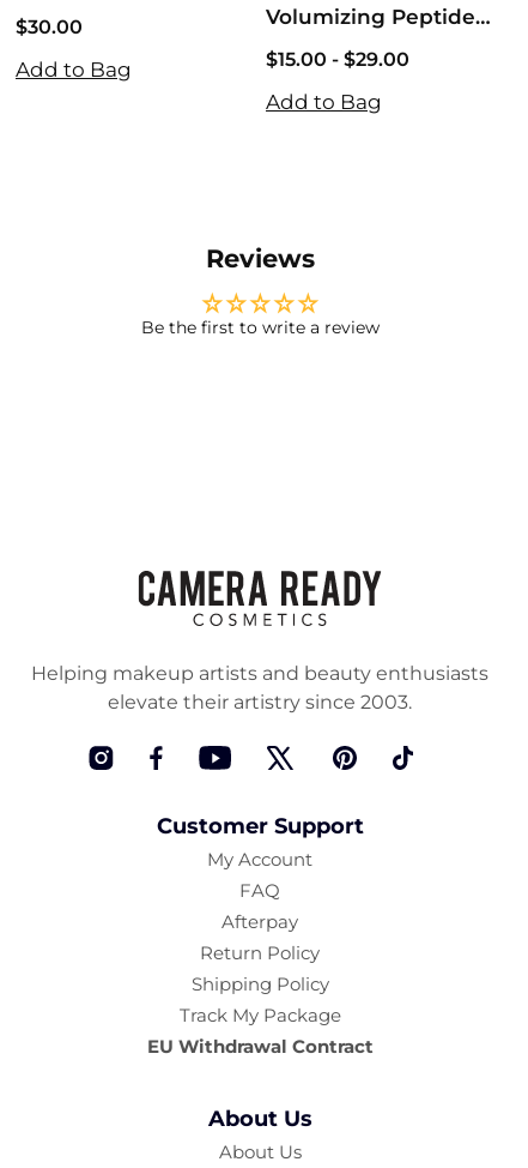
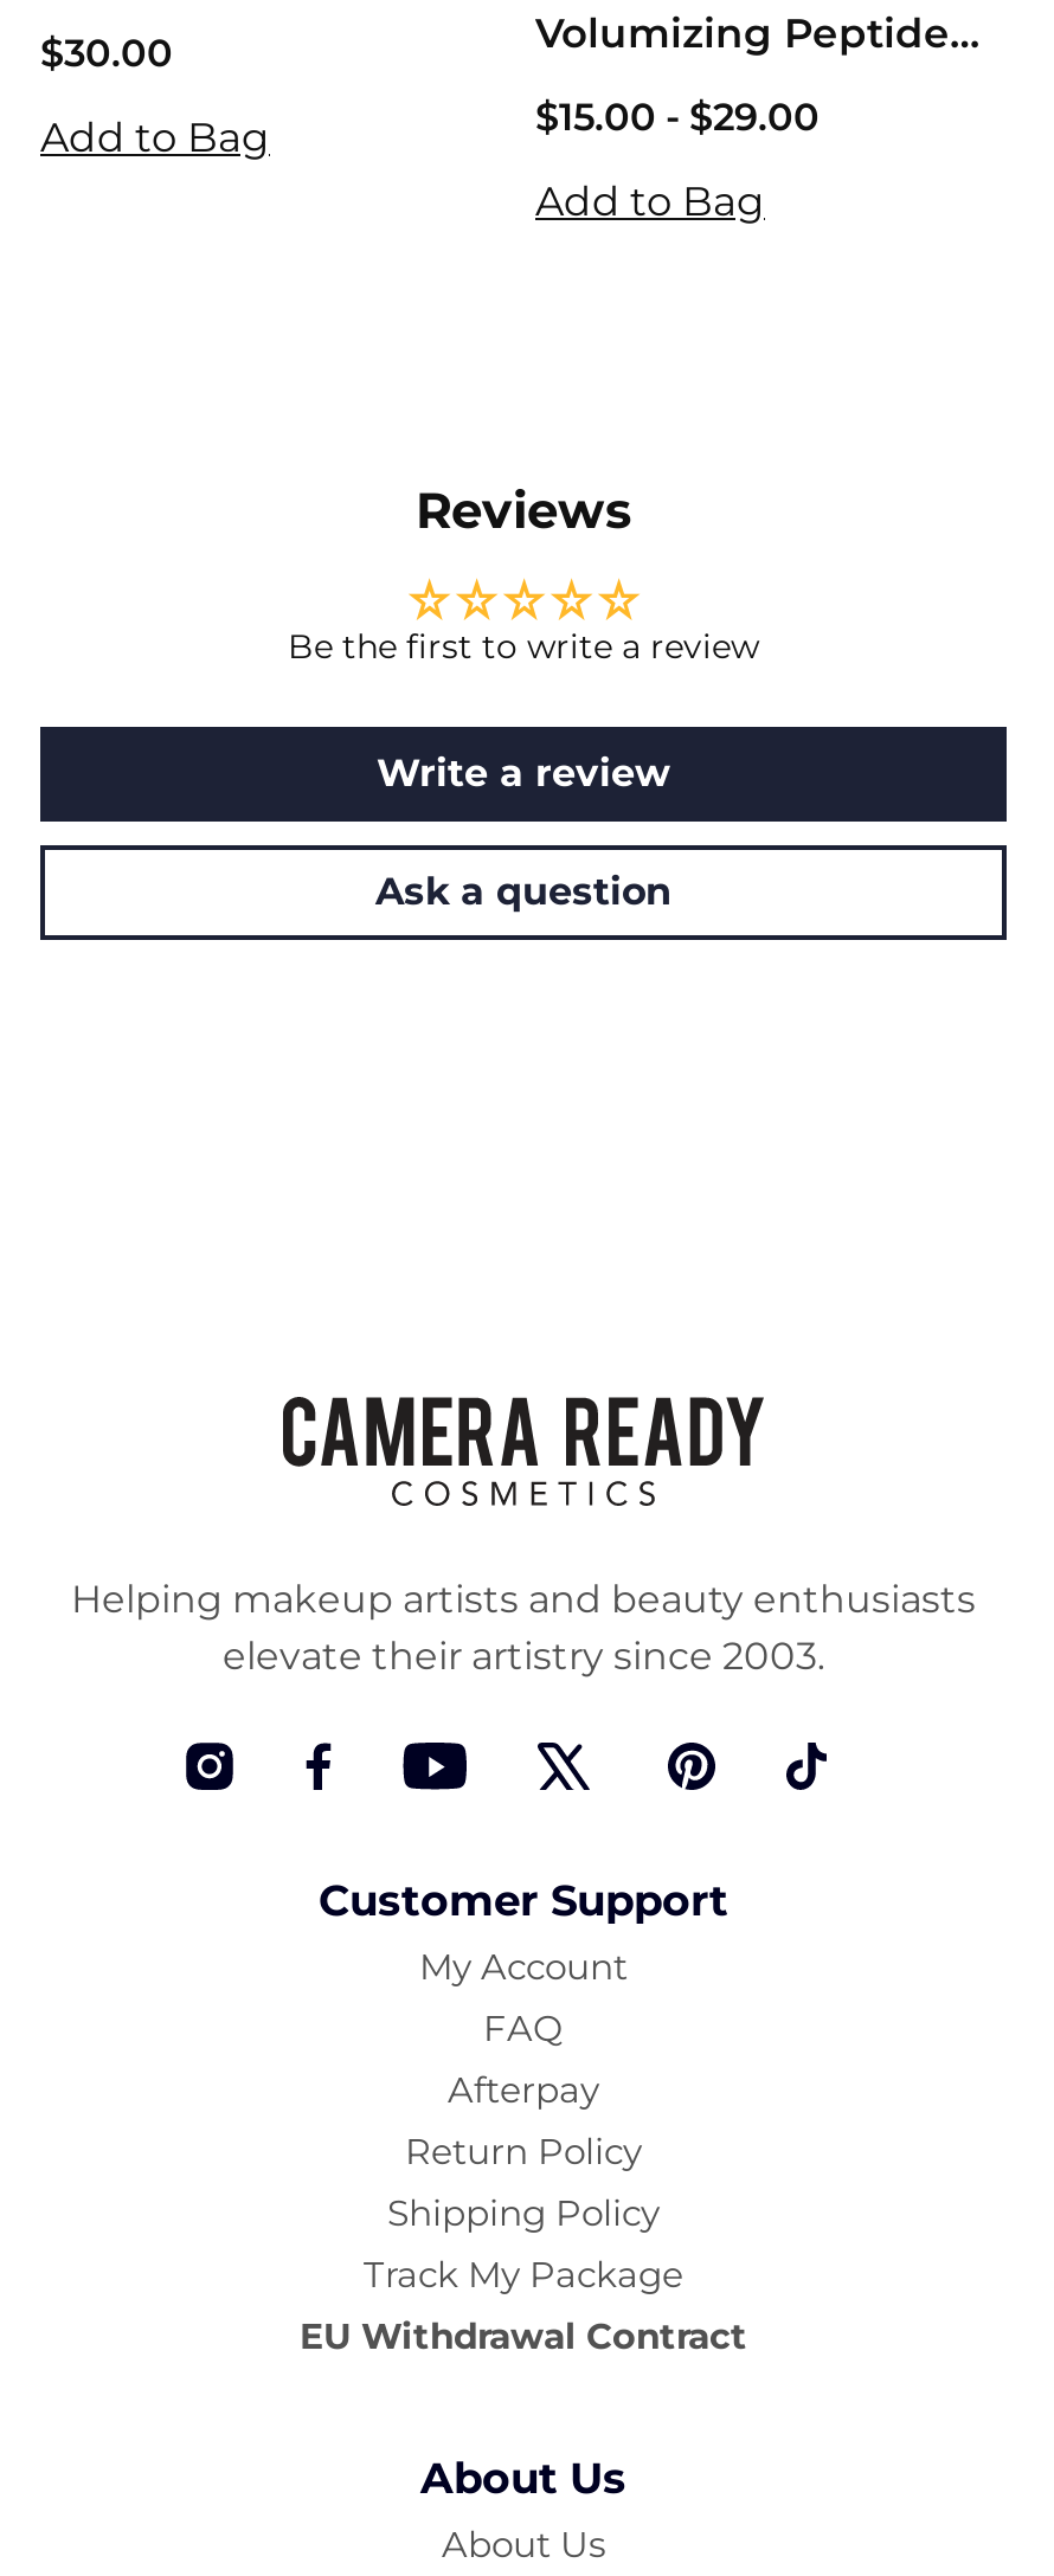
+ Write a review
+ Ask a question
